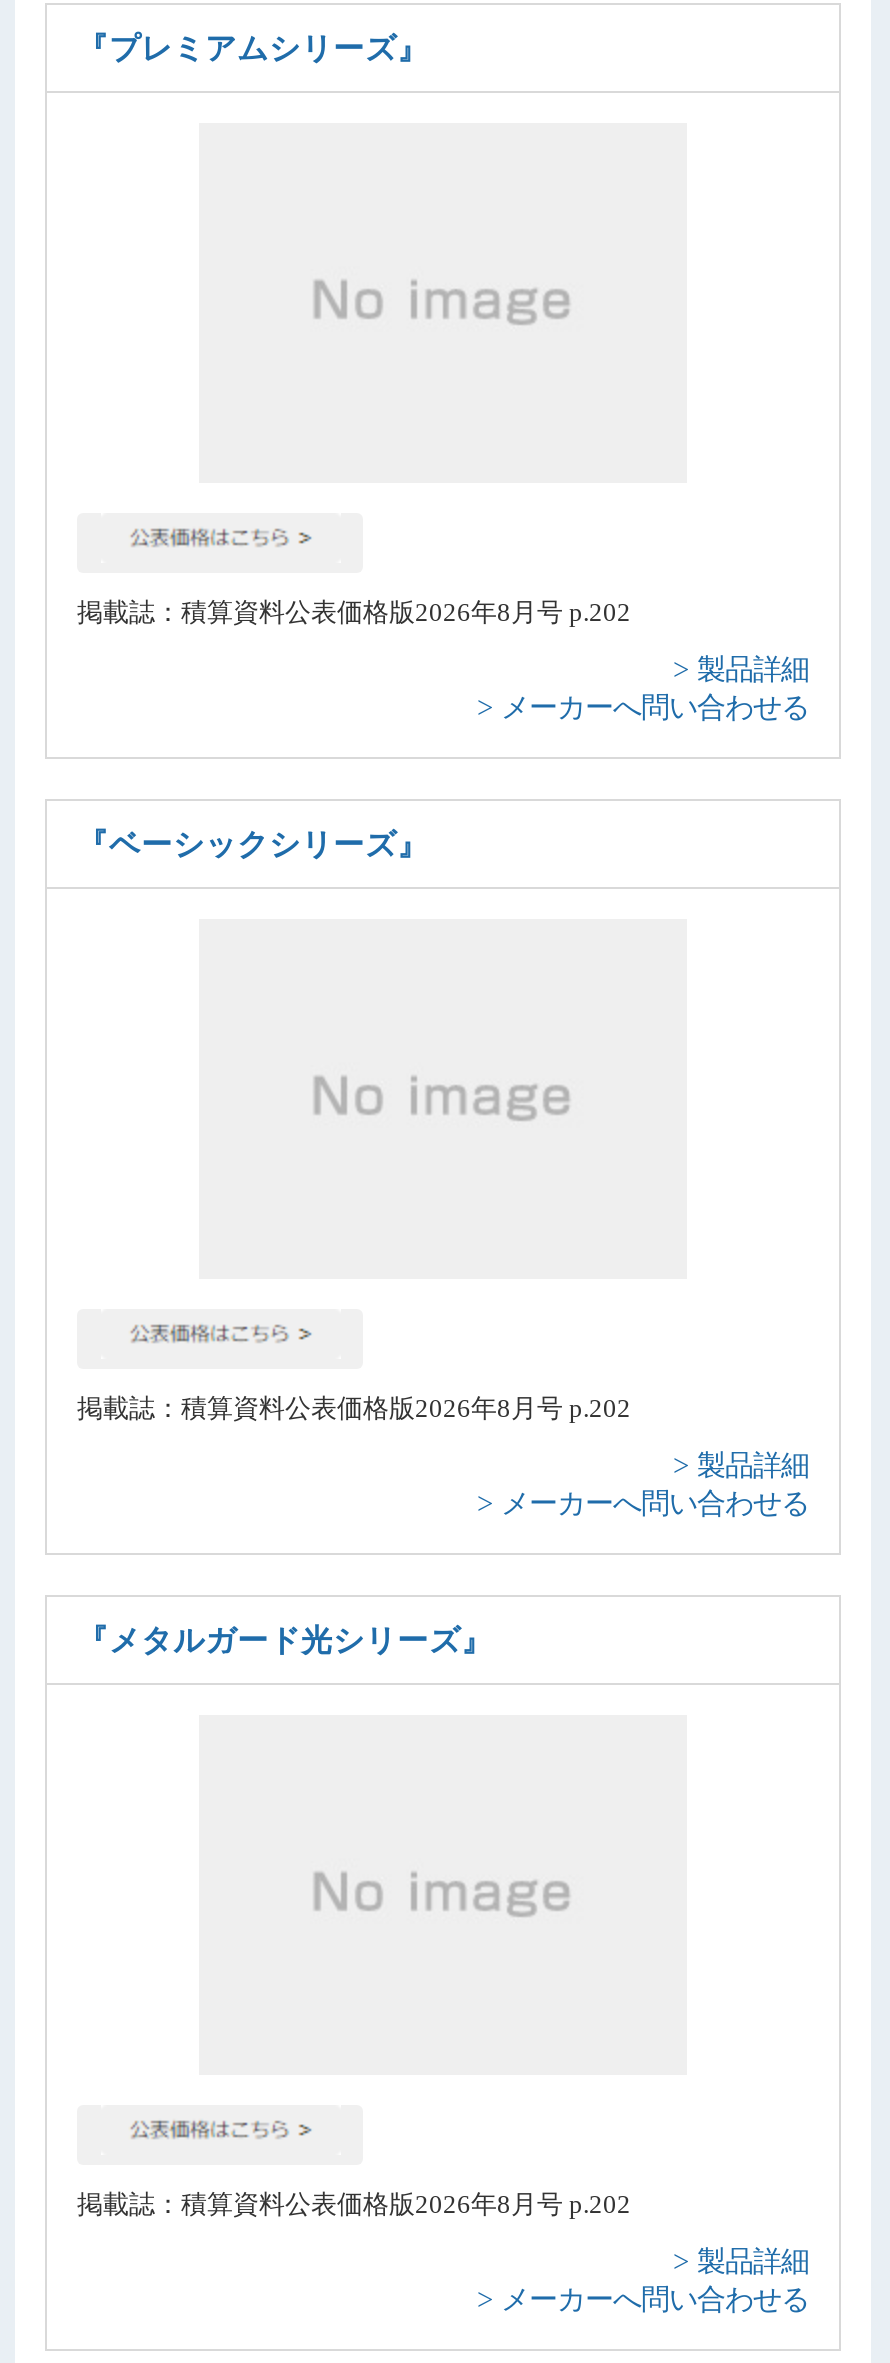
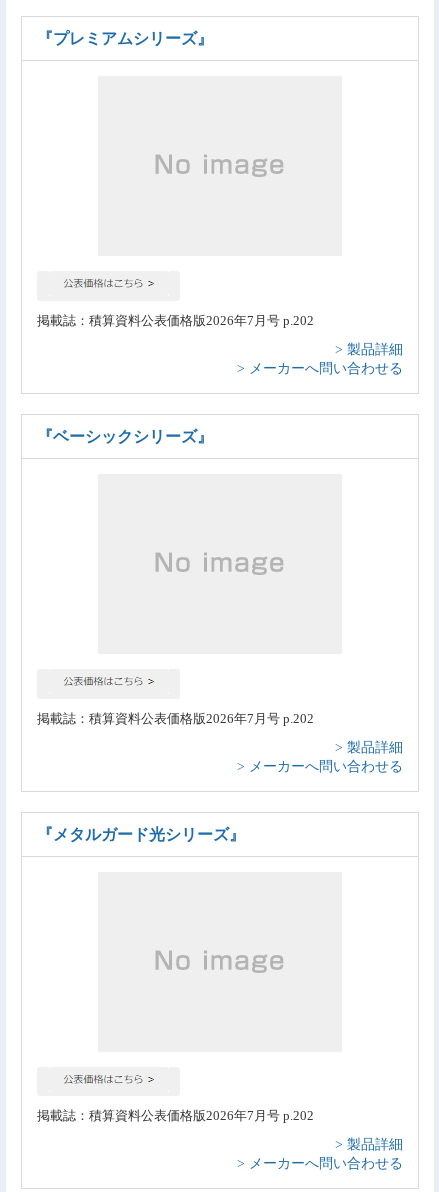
- 掲載誌：積算資料公表価格版2026年8月号 p.202
+ 掲載誌：積算資料公表価格版2026年7月号 p.202

- 掲載誌：積算資料公表価格版2026年8月号 p.202
+ 掲載誌：積算資料公表価格版2026年7月号 p.202

- 掲載誌：積算資料公表価格版2026年8月号 p.202
+ 掲載誌：積算資料公表価格版2026年7月号 p.202
